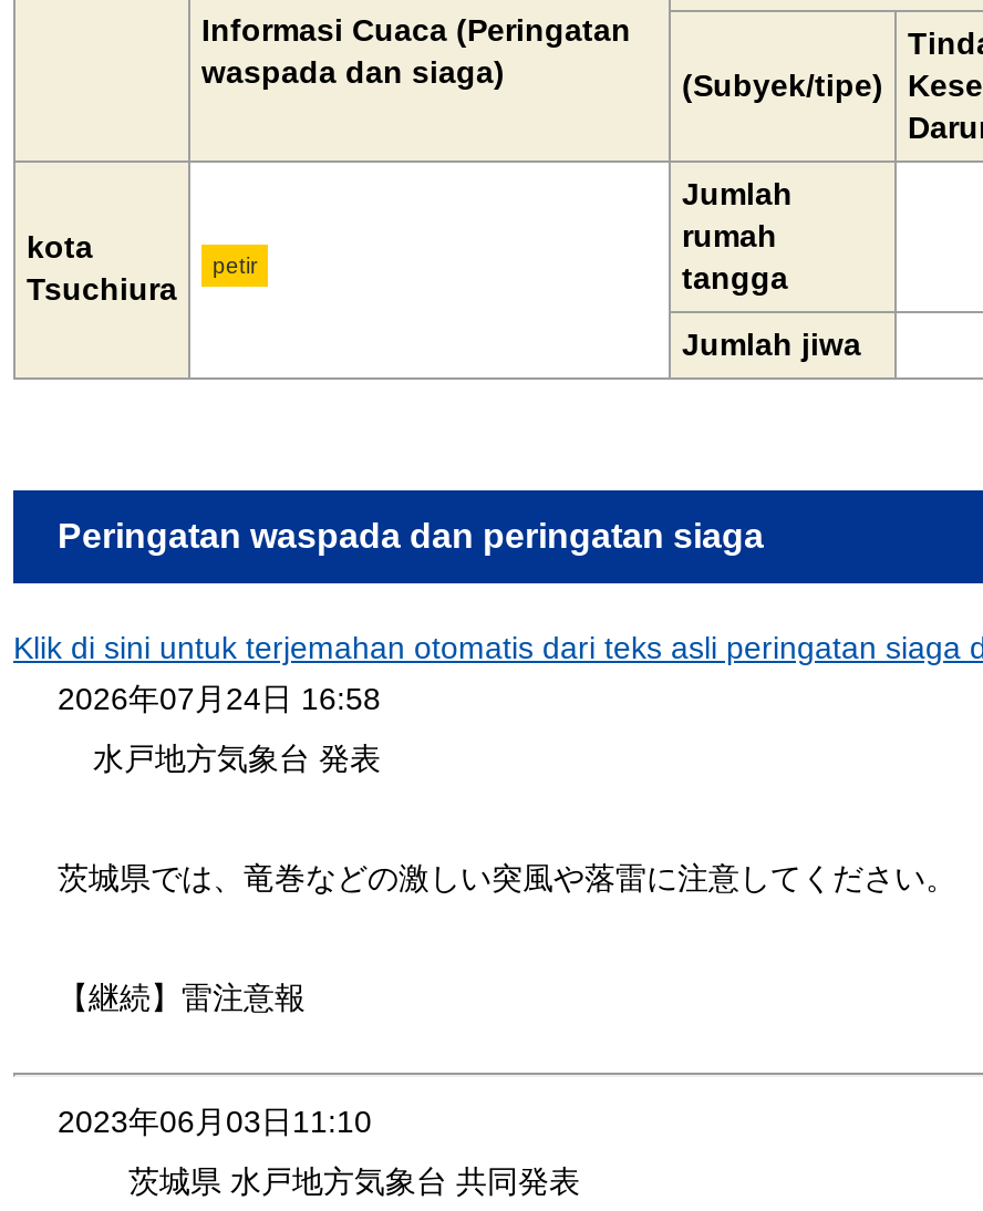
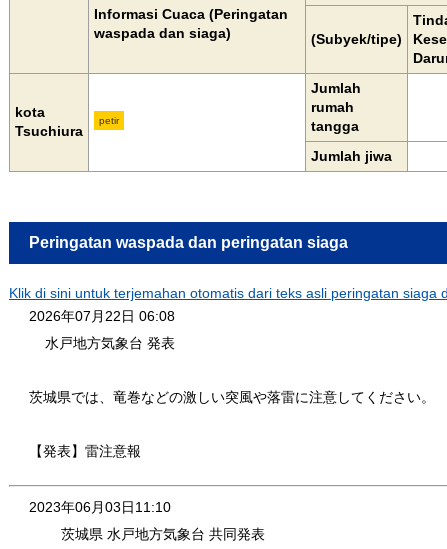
- 2026年07月24日 16:58
+ 2026年07月22日 06:08

- 【継続】雷注意報
+ 【発表】雷注意報
